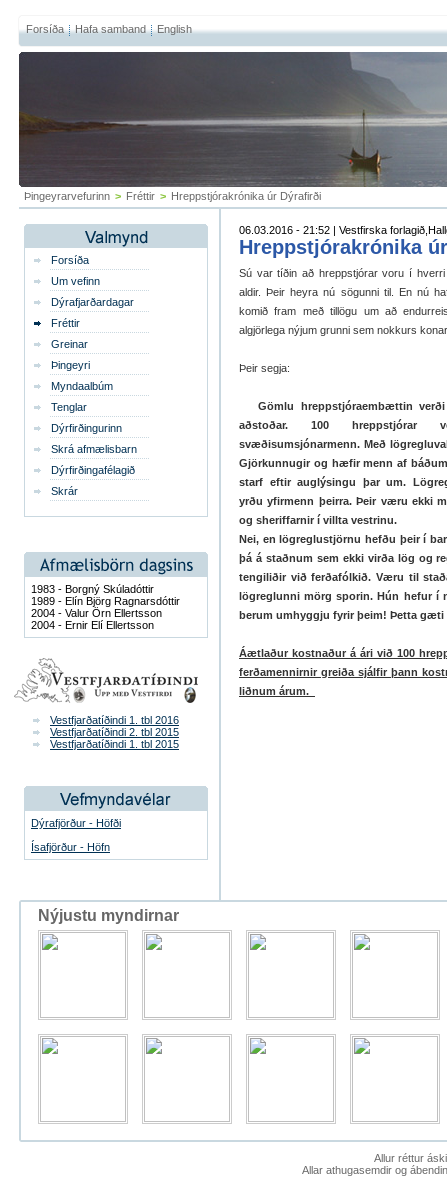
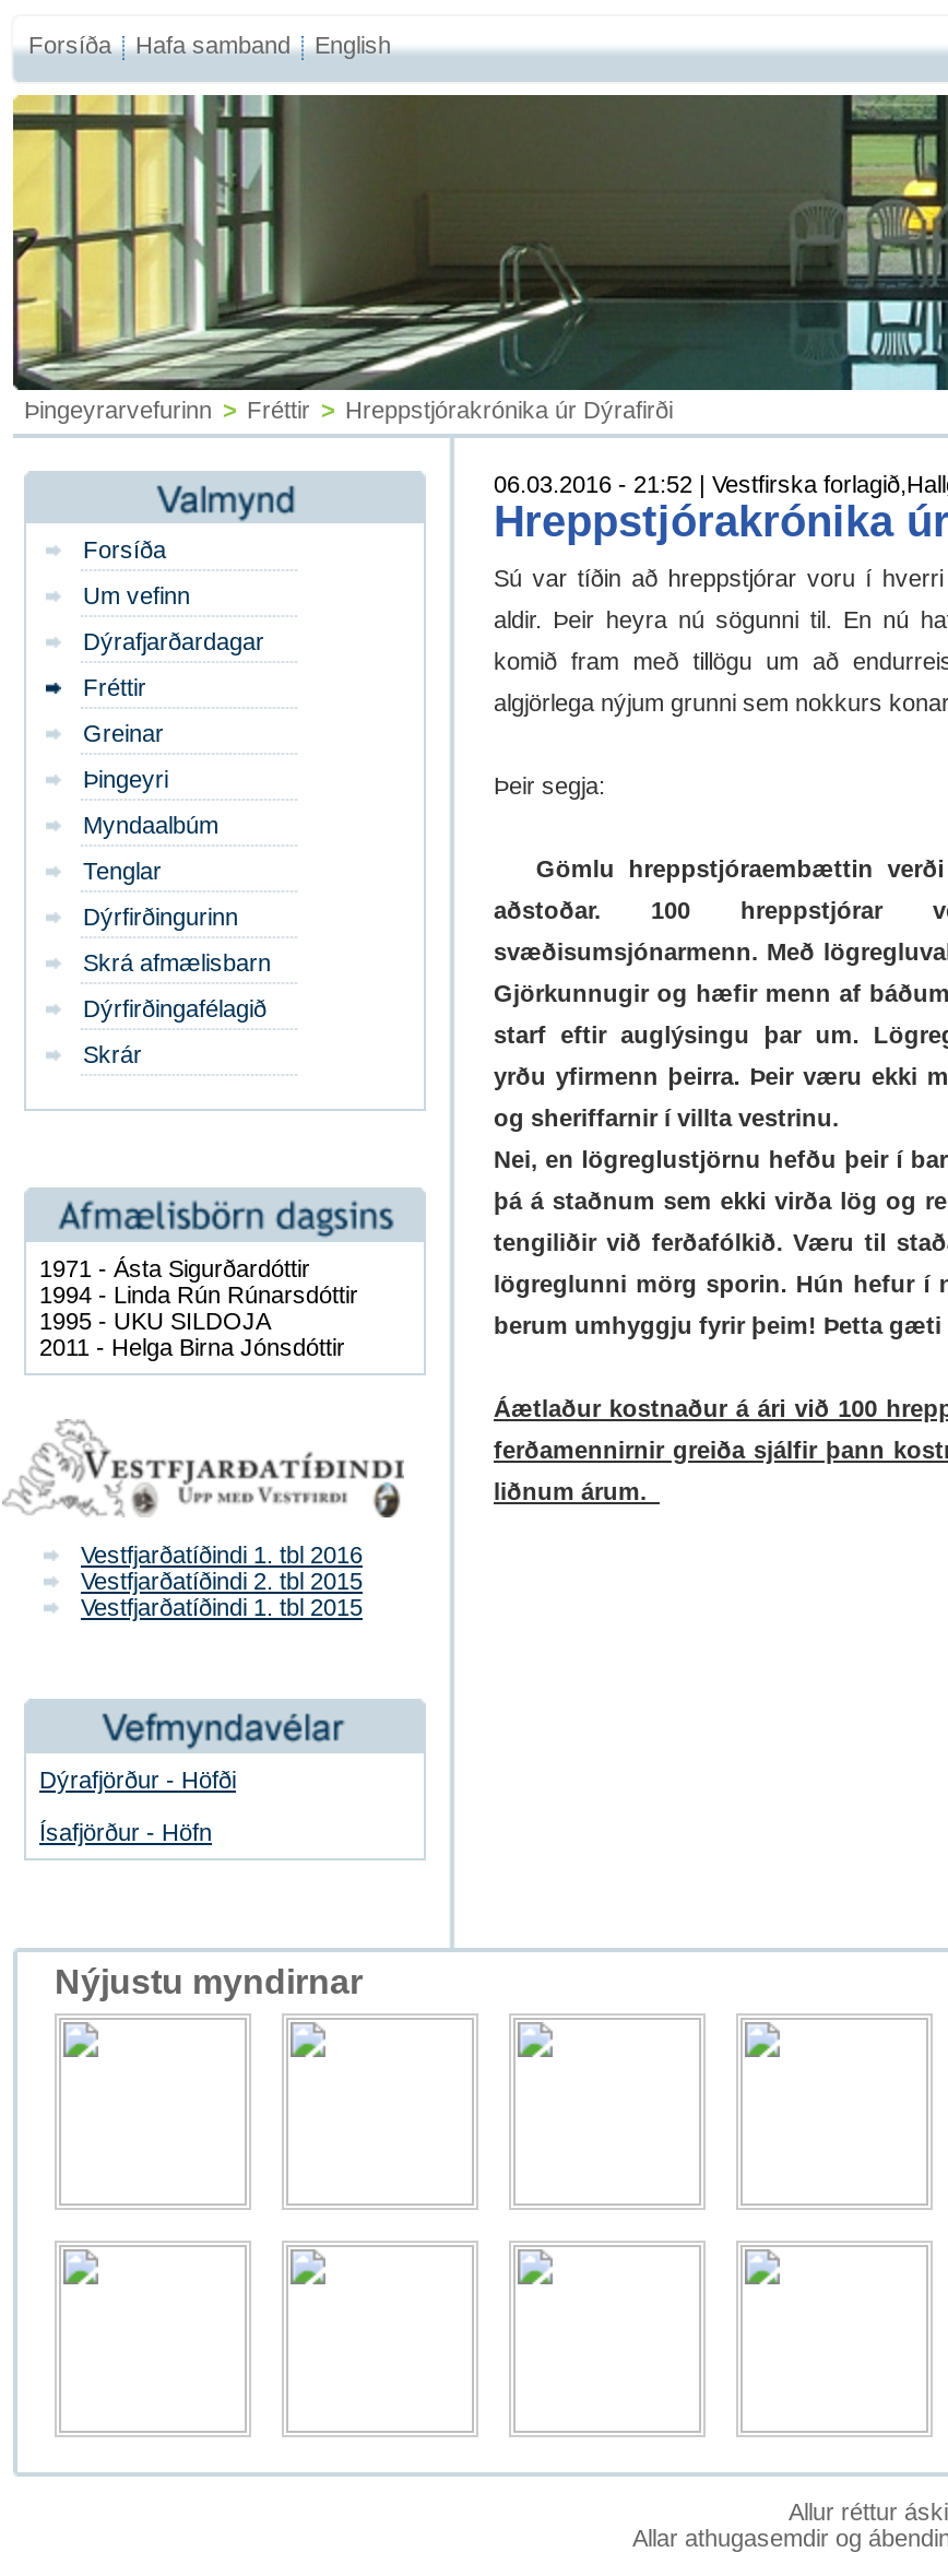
- [image]
+ [image]

- 1983 - Borgný Skúladóttir
- 1989 - Elín Björg Ragnarsdóttir
- 2004 - Valur Örn Ellertsson
- 2004 - Ernir Elí Ellertsson
+ 1971 - Ásta Sigurðardóttir
+ 1994 - Linda Rún Rúnarsdóttir
+ 1995 - UKU SILDOJA
+ 2011 - Helga Birna Jónsdóttir
